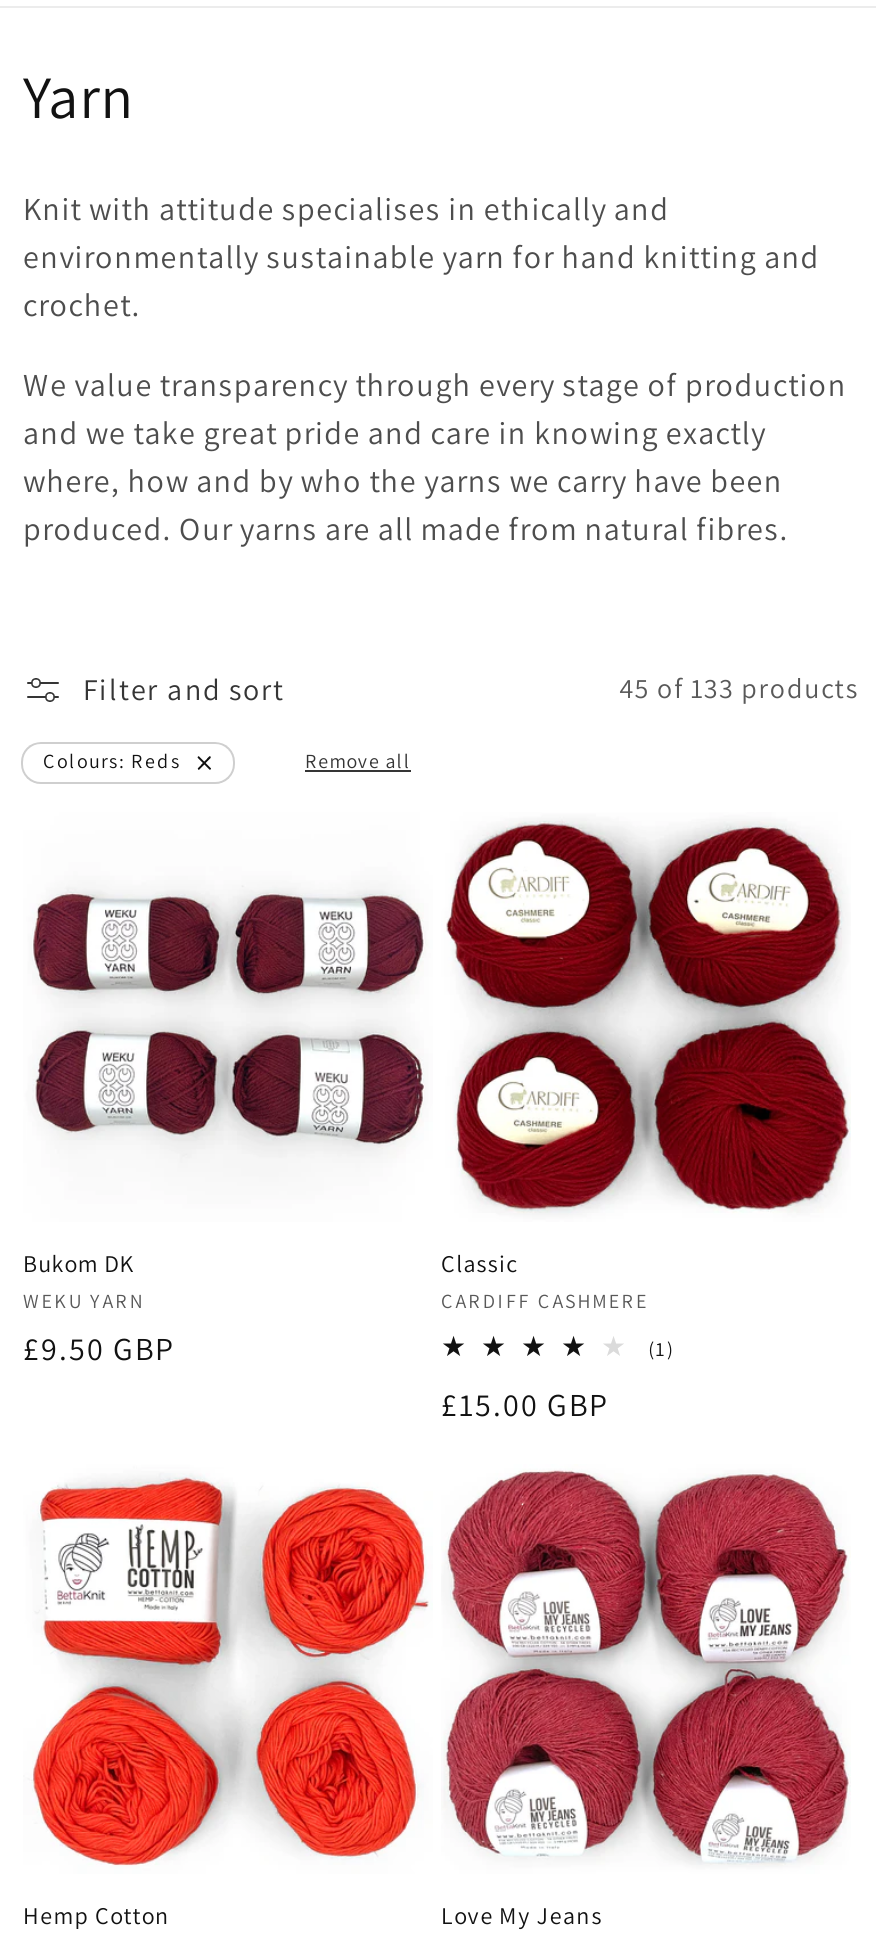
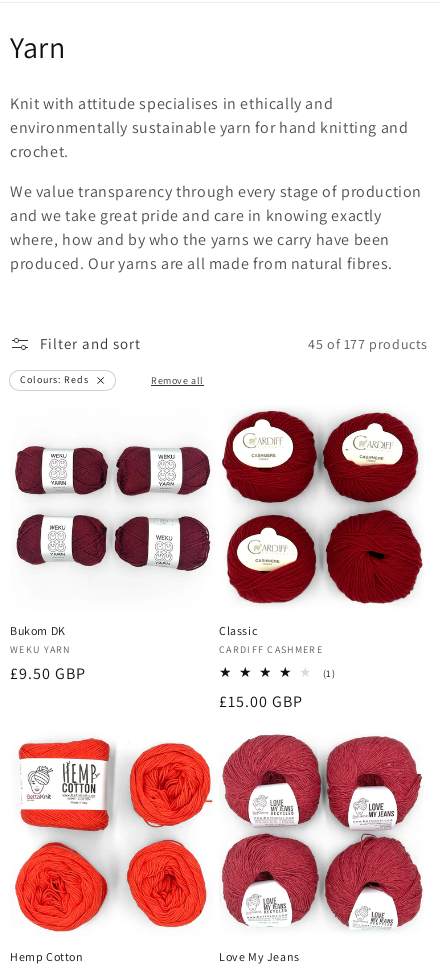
- 45 of 133 products
+ 45 of 177 products
